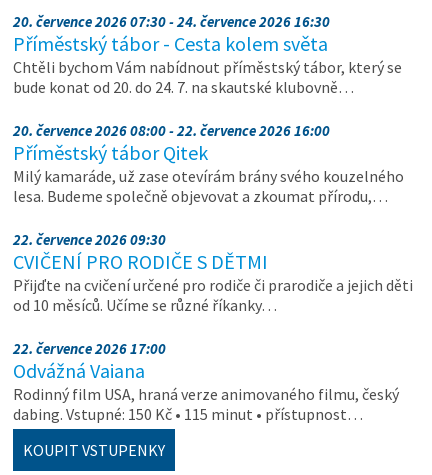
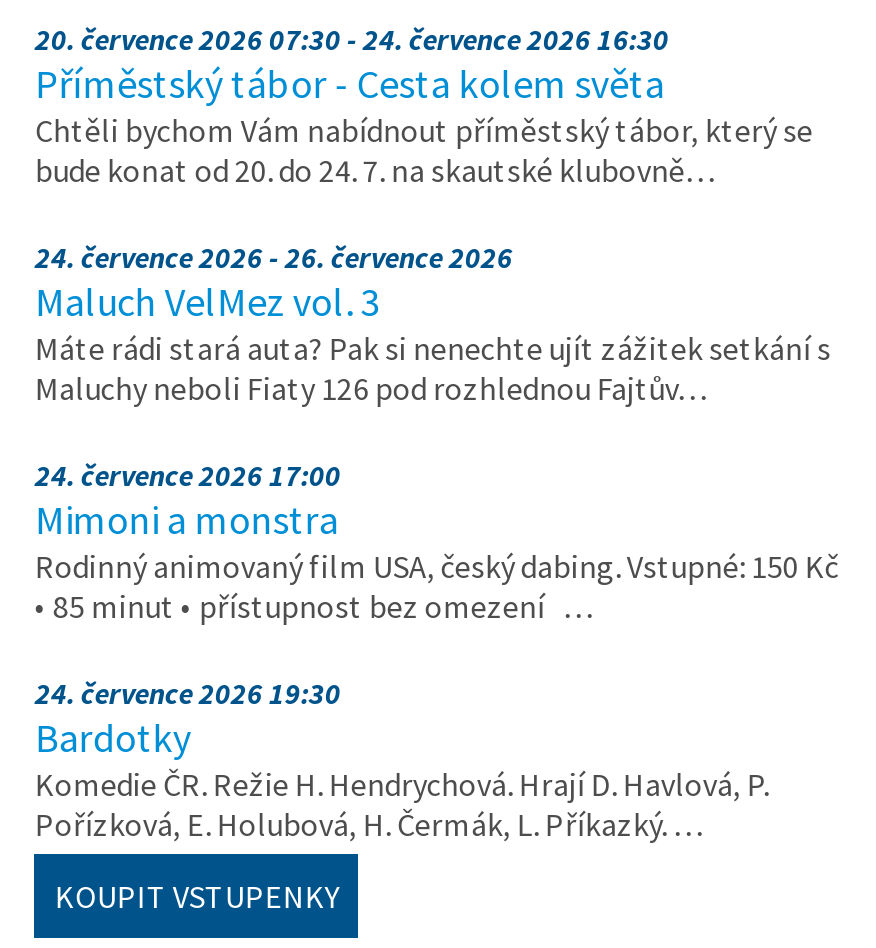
- 20. července 2026 08:00 - 22. července 2026 16:00
- Příměstský tábor Qitek
- Milý kamaráde, už zase otevírám brány svého kouzelného
- lesa. Budeme společně objevovat a zkoumat přírodu,…
+ 24. července 2026 - 26. července 2026
+ Maluch VelMez vol. 3
+ Máte rádi stará auta? Pak si nenechte ujít zážitek setkání s
+ Maluchy neboli Fiaty 126 pod rozhlednou Fajtův…

- 22. července 2026 09:30
- CVIČENÍ PRO RODIČE S DĚTMI
- Přijďte na cvičení určené pro rodiče či prarodiče a jejich děti
- od 10 měsíců. Učíme se různé říkanky…
+ 24. července 2026 17:00
+ Mimoni a monstra
+ Rodinný animovaný film USA, český dabing. Vstupné: 150 Kč
+ • 85 minut • přístupnost bez omezení …

- 22. července 2026 17:00
- Odvážná Vaiana
- Rodinný film USA, hraná verze animovaného filmu, český
- dabing. Vstupné: 150 Kč • 115 minut • přístupnost…
+ 24. července 2026 19:30
+ Bardotky
+ Komedie ČR. Režie H. Hendrychová. Hrají D. Havlová, P.
+ Pořízková, E. Holubová, H. Čermák, L. Příkazký. …
